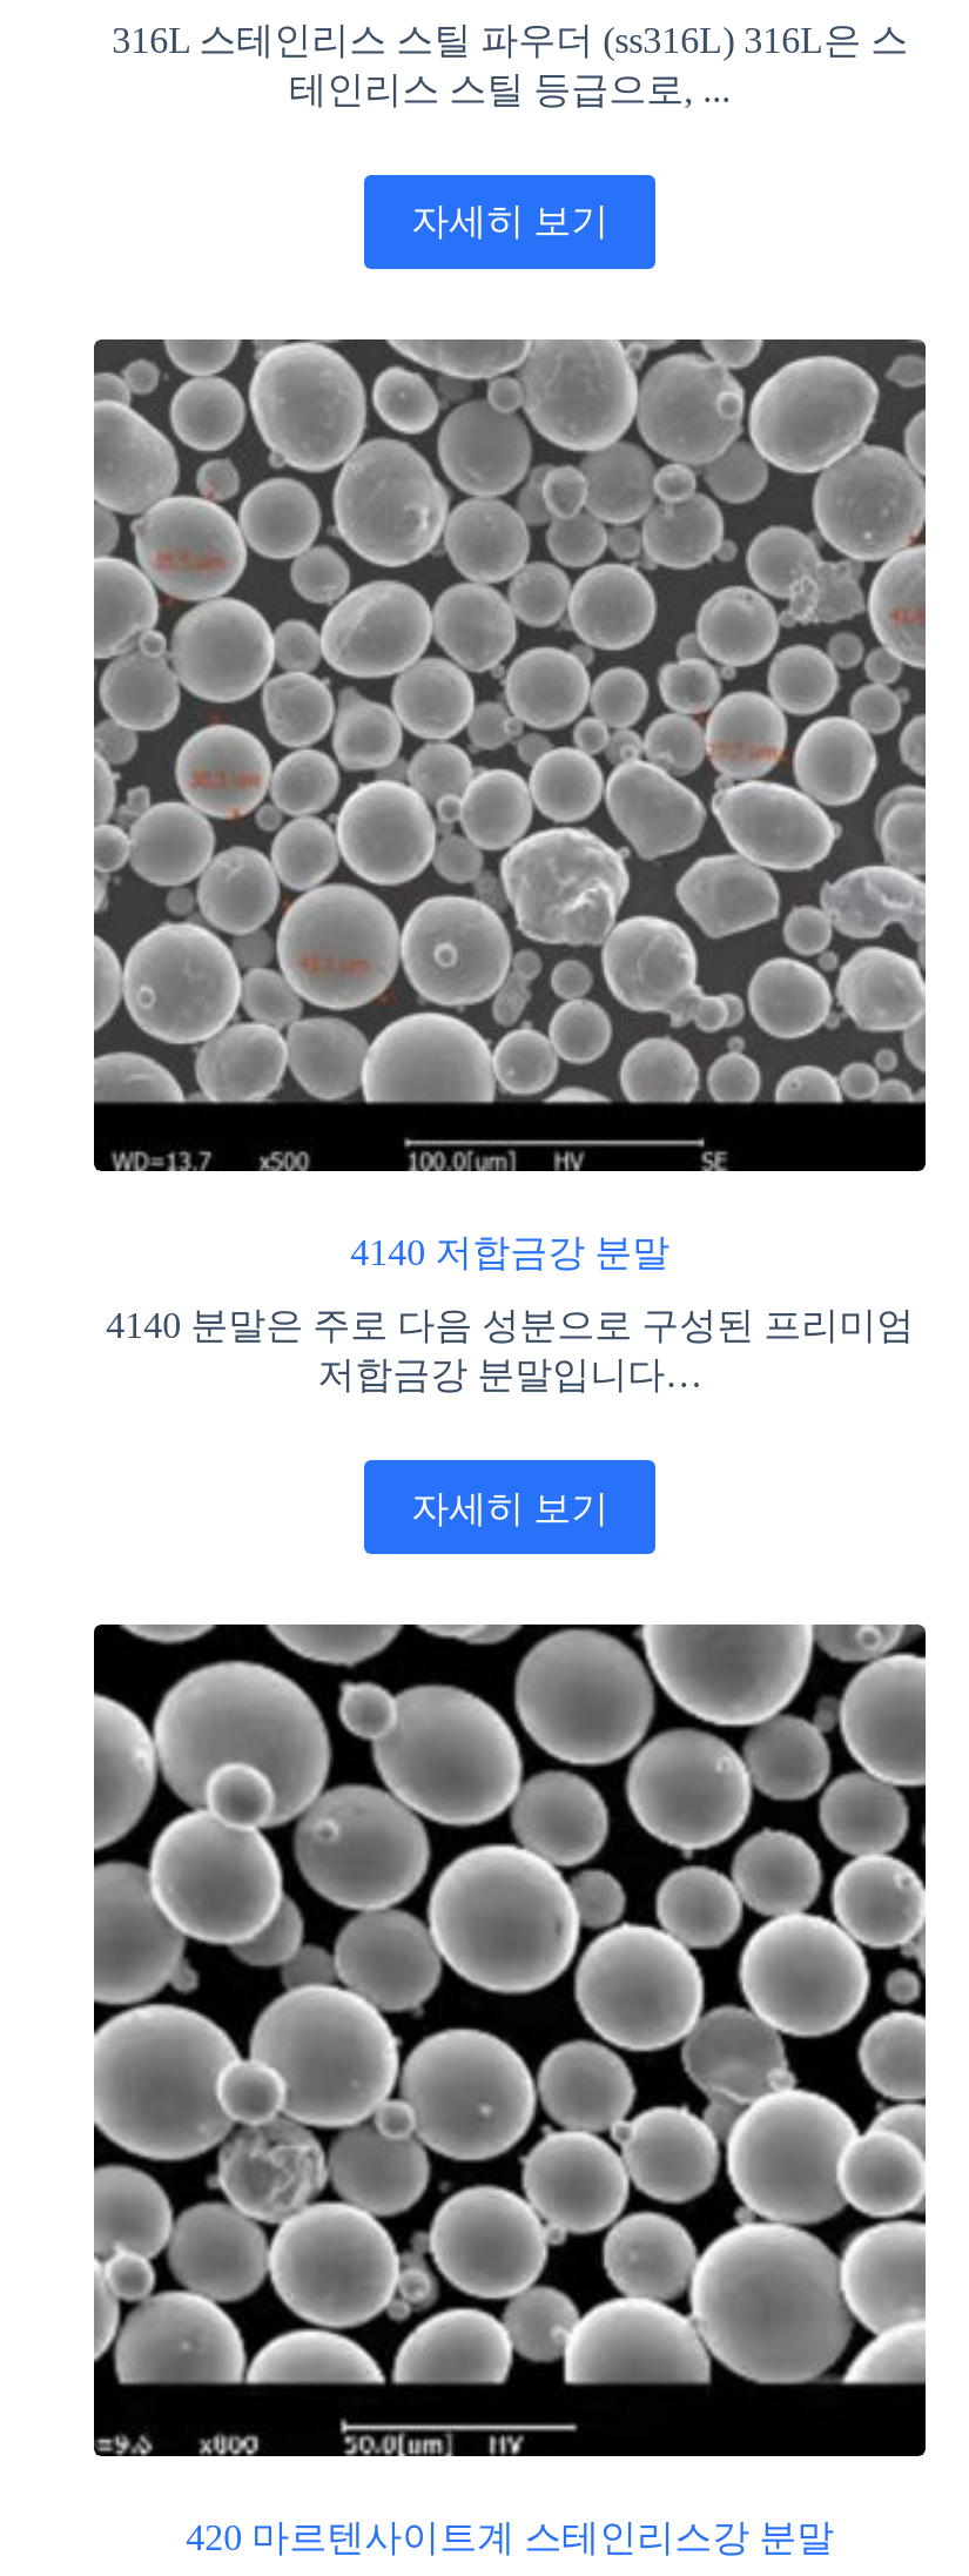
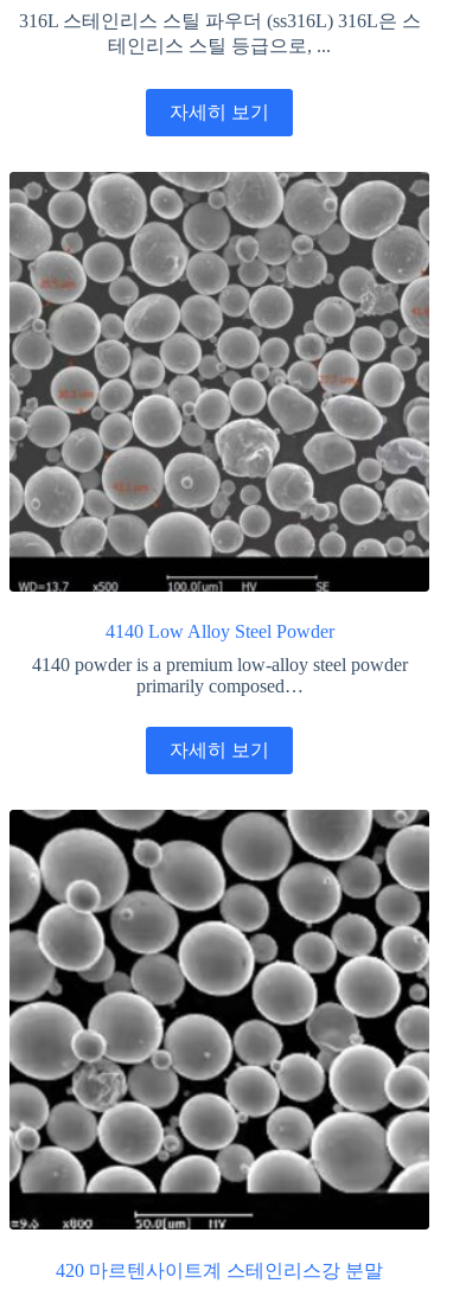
- 4140 저합금강 분말
+ 4140 Low Alloy Steel Powder

- 4140 분말은 주로 다음 성분으로 구성된 프리미엄
- 저합금강 분말입니다…
+ 4140 powder is a premium low-alloy steel powder
+ primarily composed…
